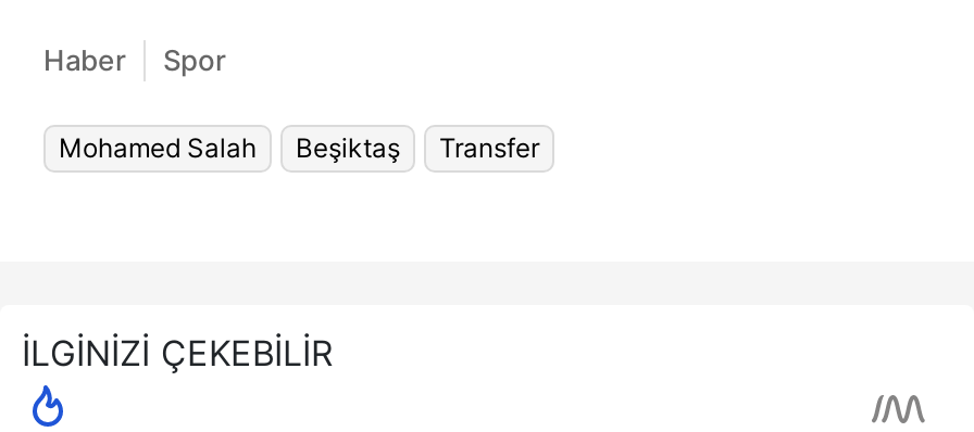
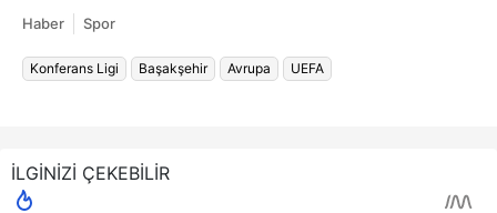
- Mohamed Salah
- Beşiktaş
- Transfer
+ Konferans Ligi
+ Başakşehir
+ Avrupa
+ UEFA
